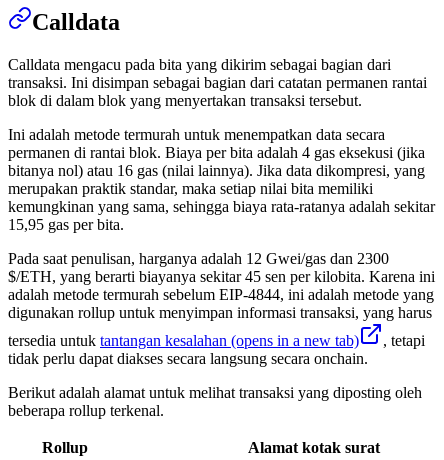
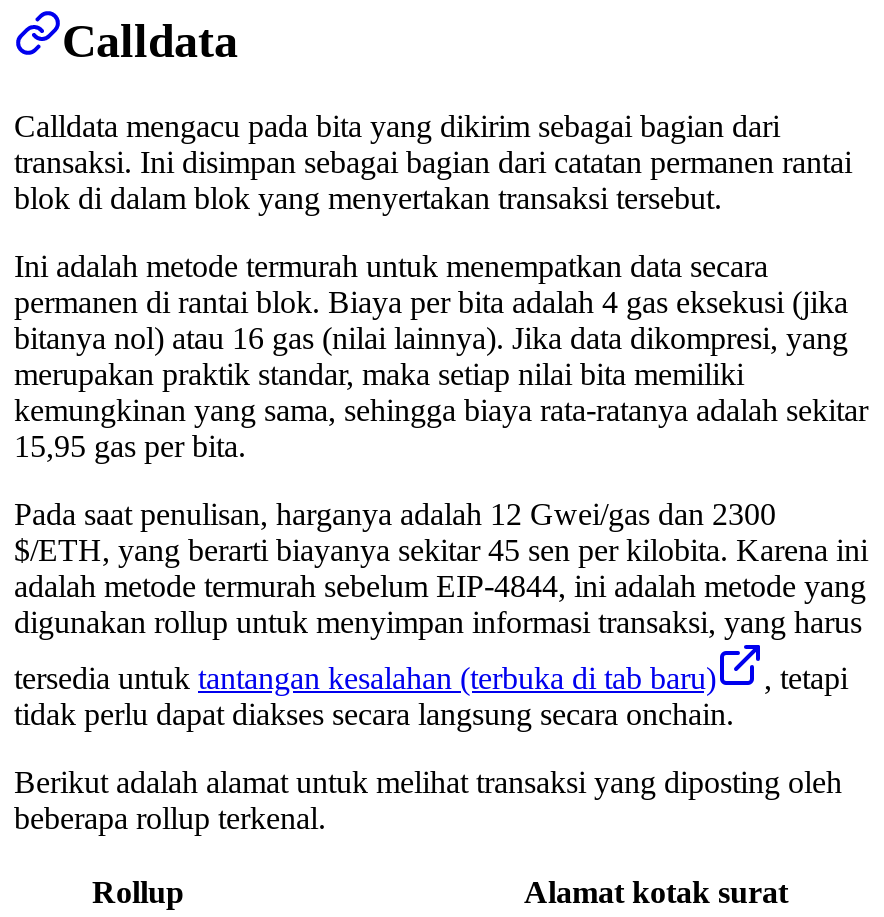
- tersedia untuk tantangan kesalahan (opens in a new tab)
+ tersedia untuk tantangan kesalahan (terbuka di tab baru)
